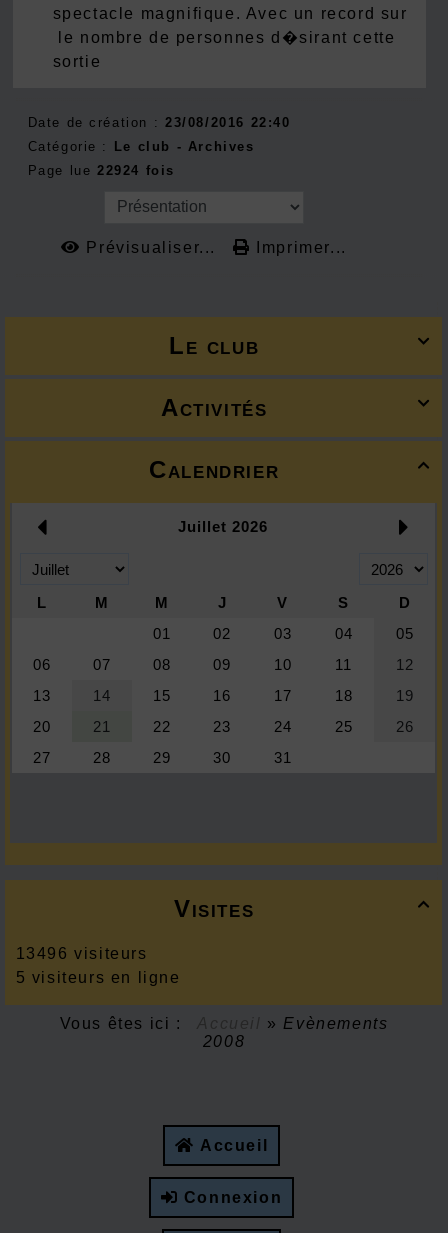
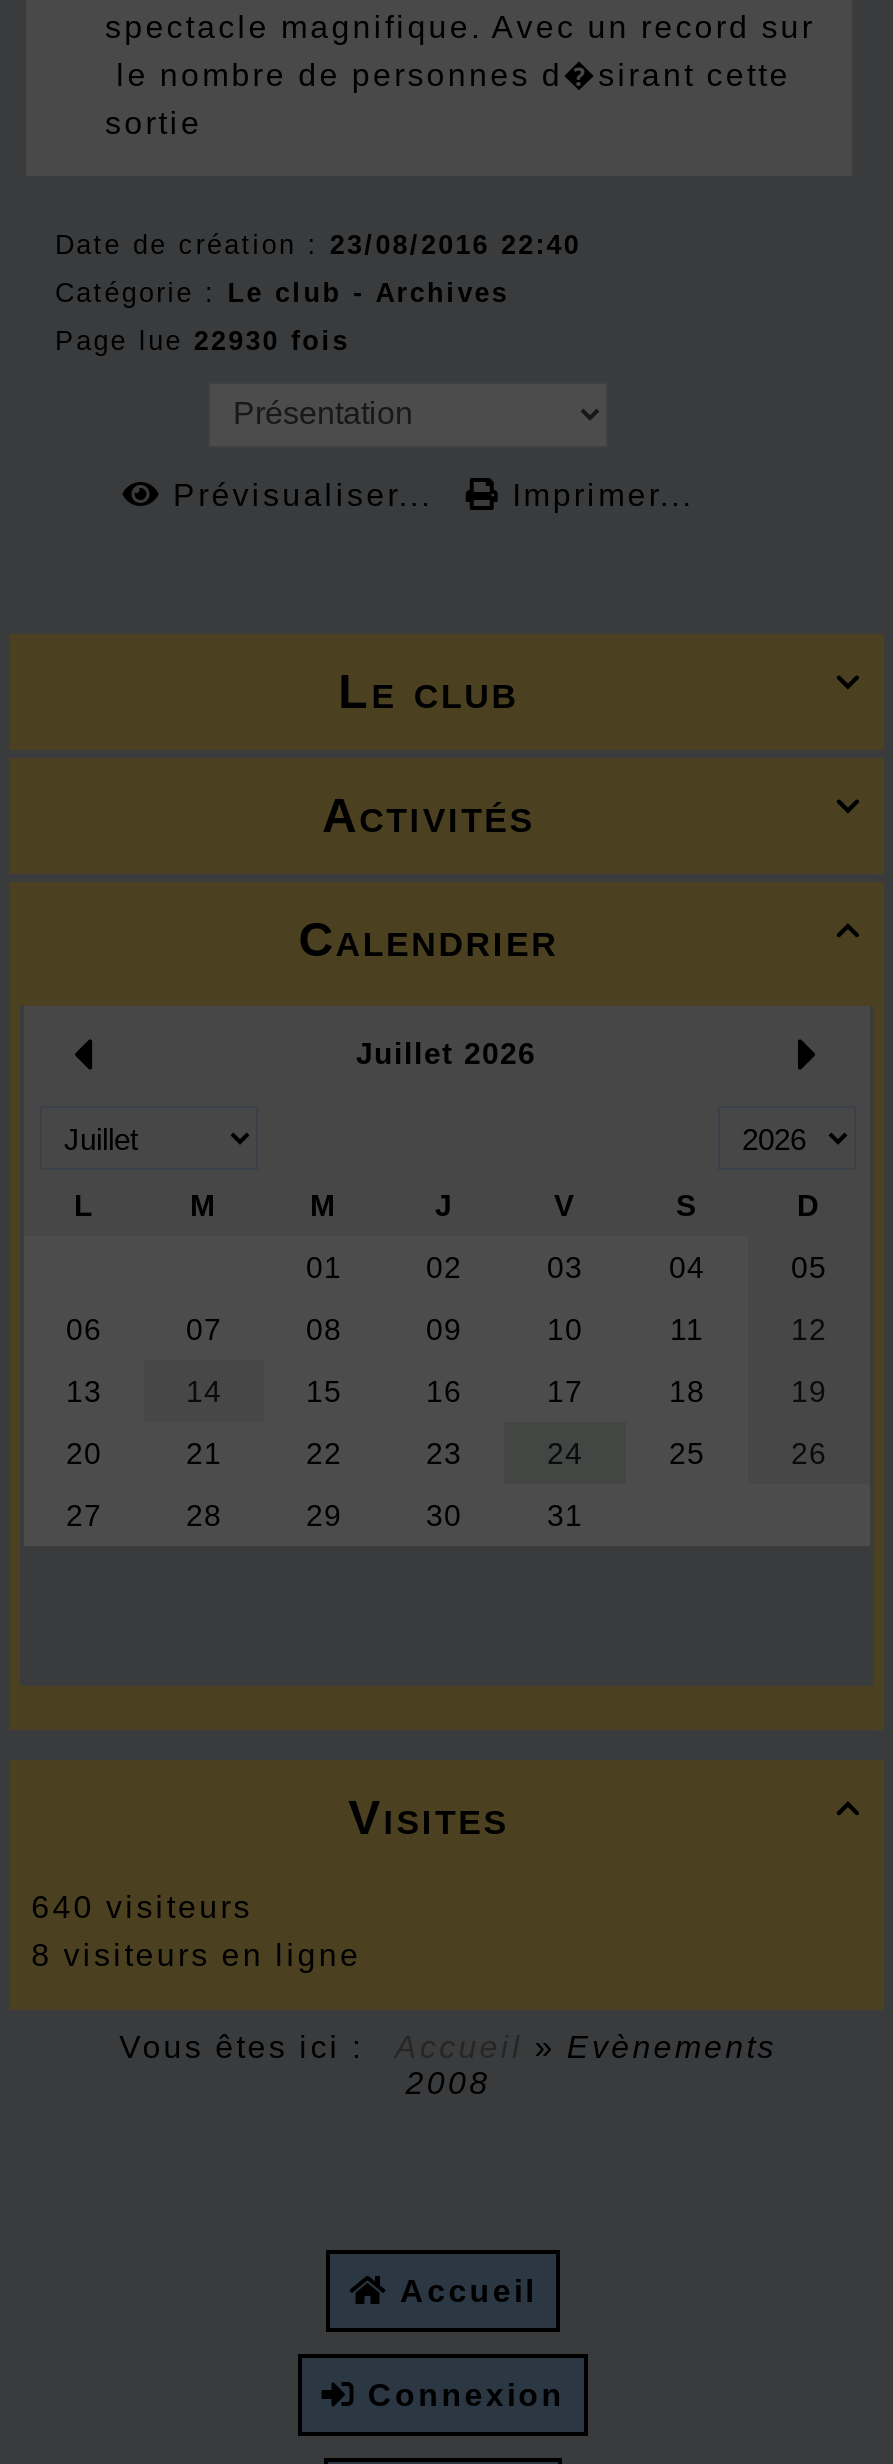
- Page lue 22924 fois
+ Page lue 22930 fois

- 13496 visiteurs
+ 640 visiteurs

- 5 visiteurs en ligne
+ 8 visiteurs en ligne
